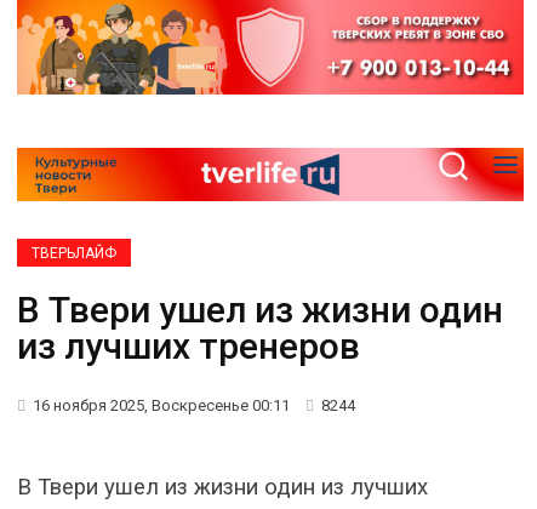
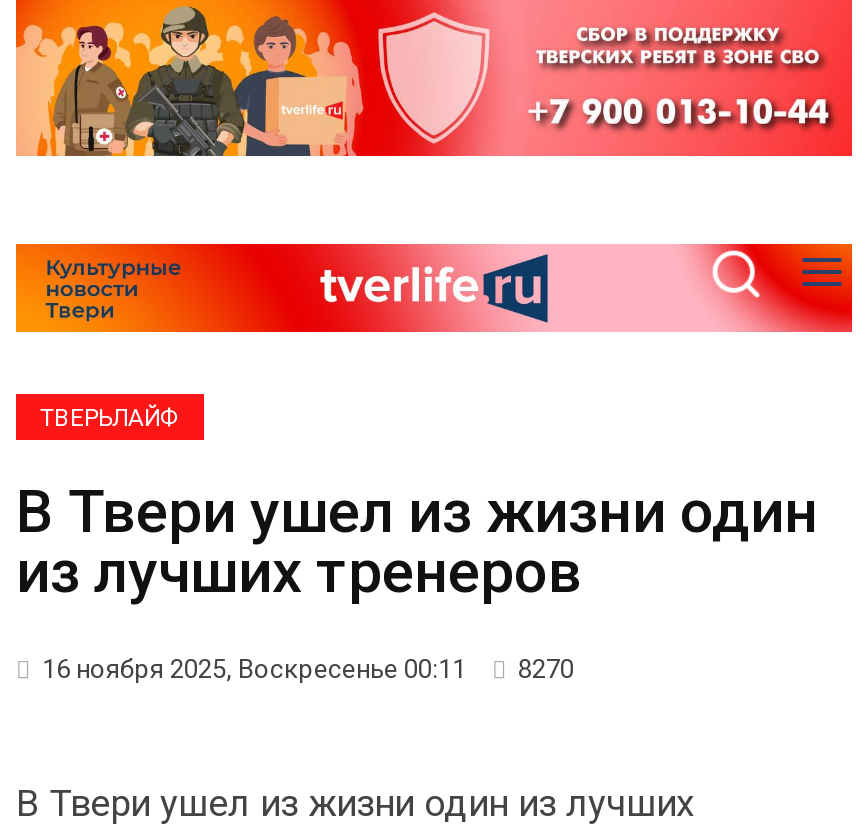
- 16 ноября 2025, Воскресенье 00:11 8244
+ 16 ноября 2025, Воскресенье 00:11 8270
